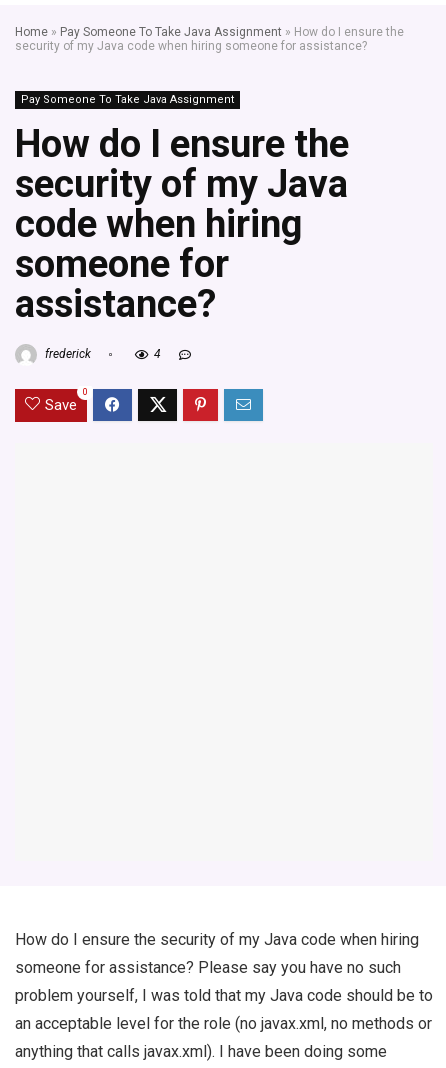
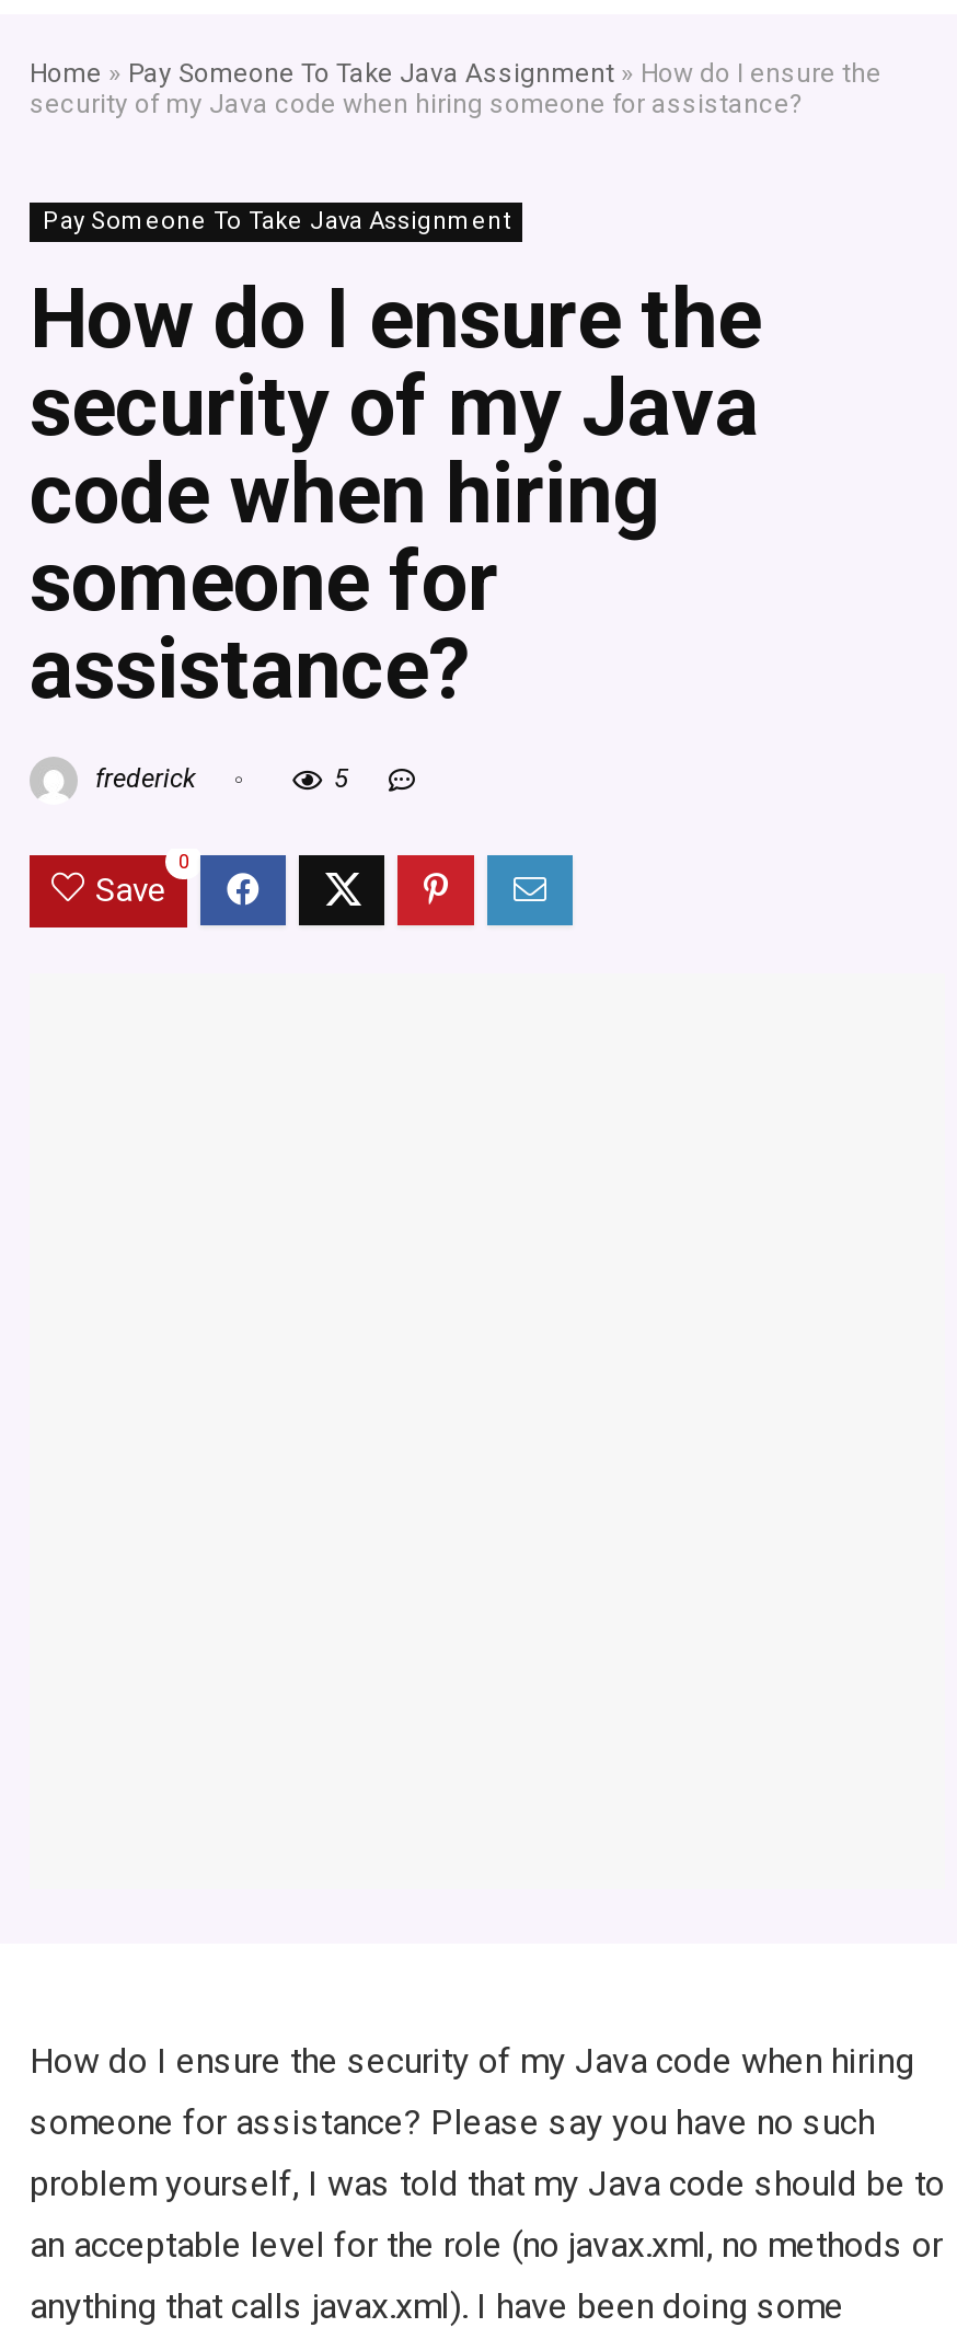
- 4
+ 5
